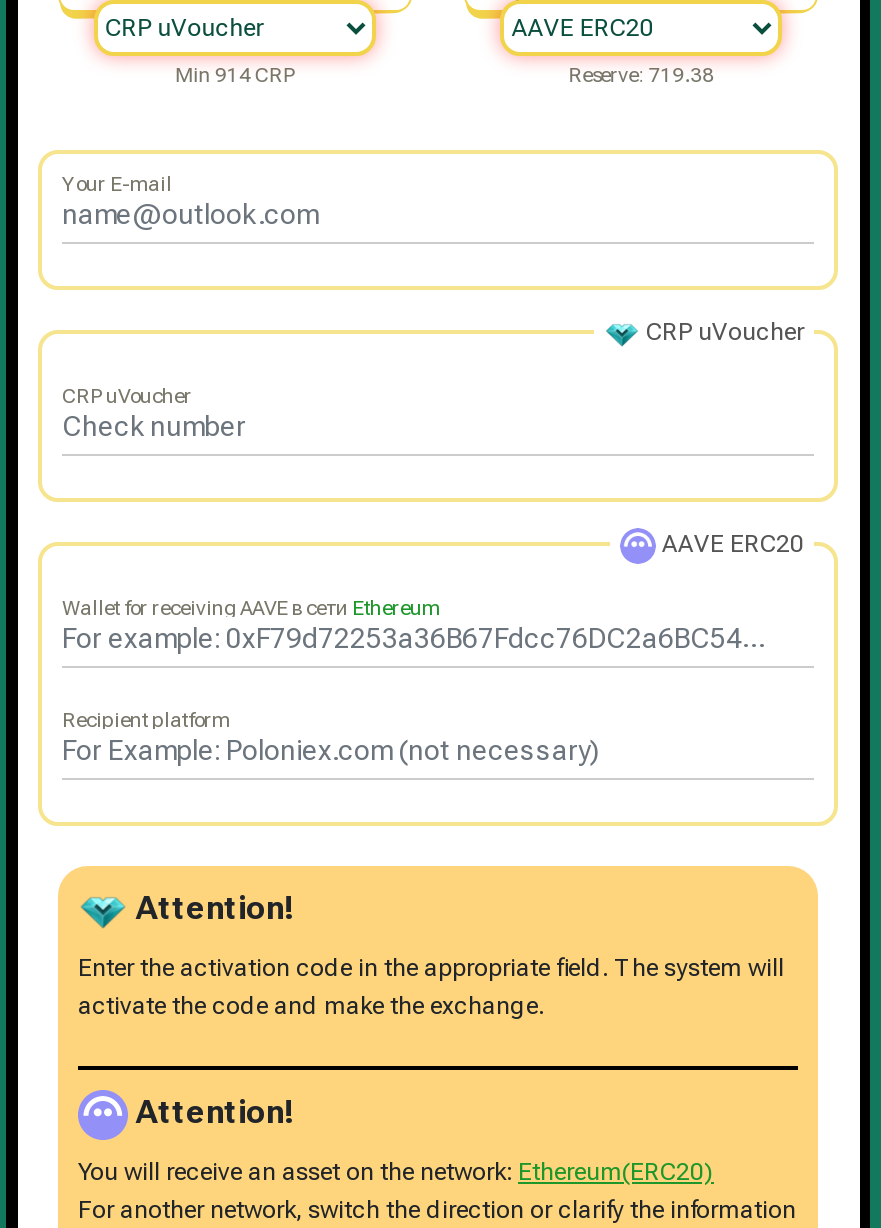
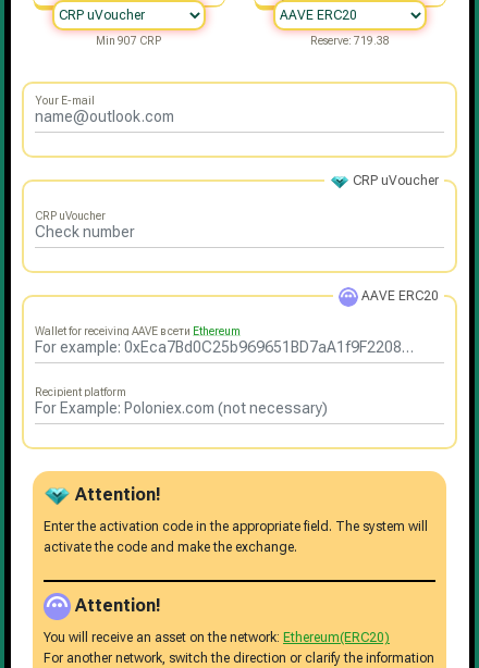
- Min 914 CRP
+ Min 907 CRP
